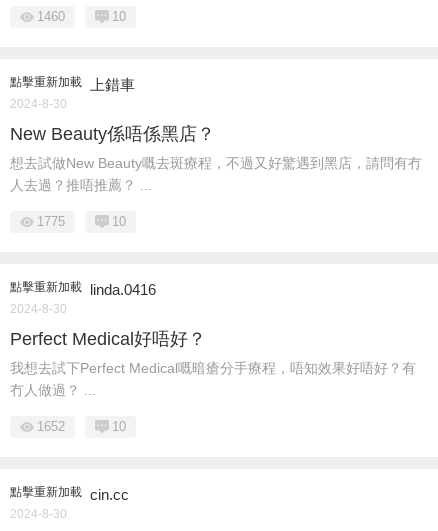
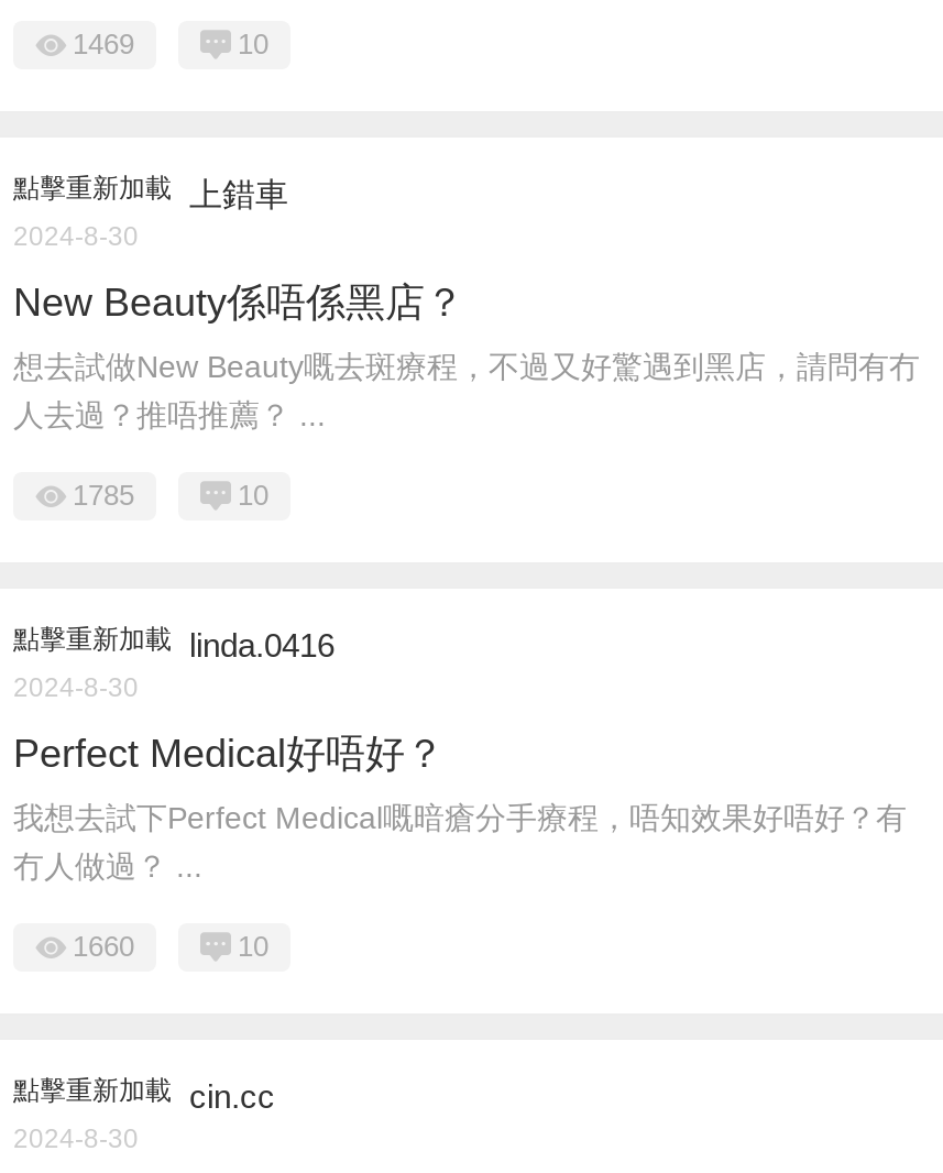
- 1460
+ 1469

- 1775
+ 1785

- 1652
+ 1660
